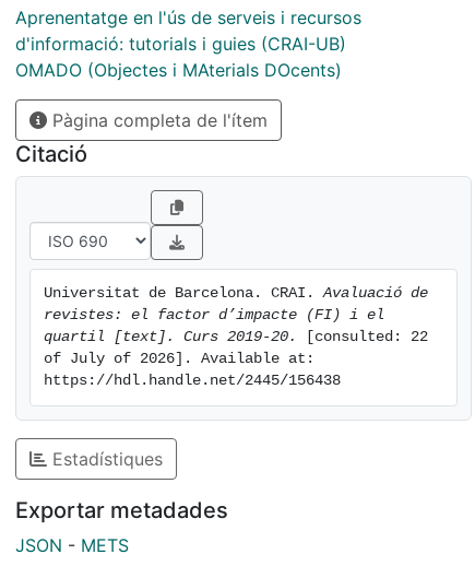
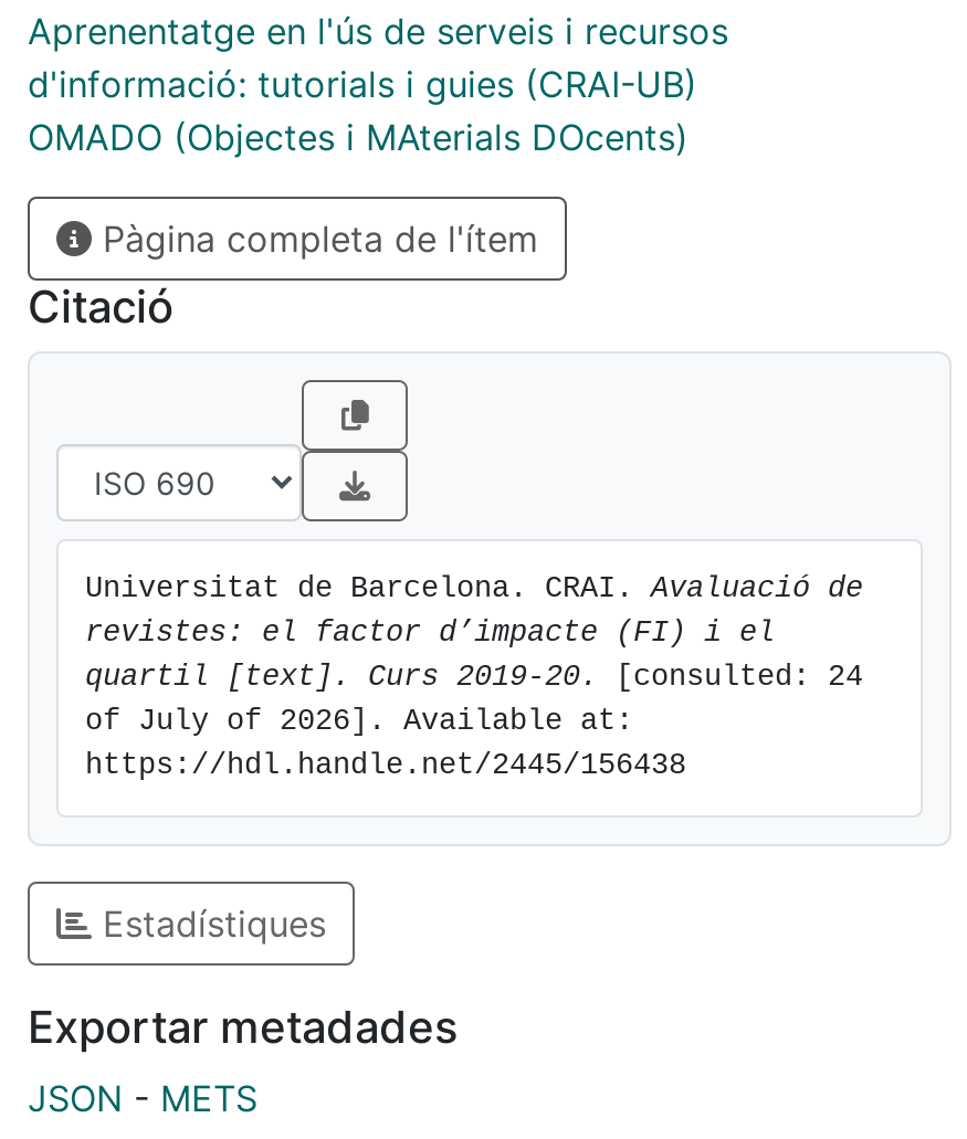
- quartil [text]. Curs 2019-20. [consulted: 22
+ quartil [text]. Curs 2019-20. [consulted: 24
